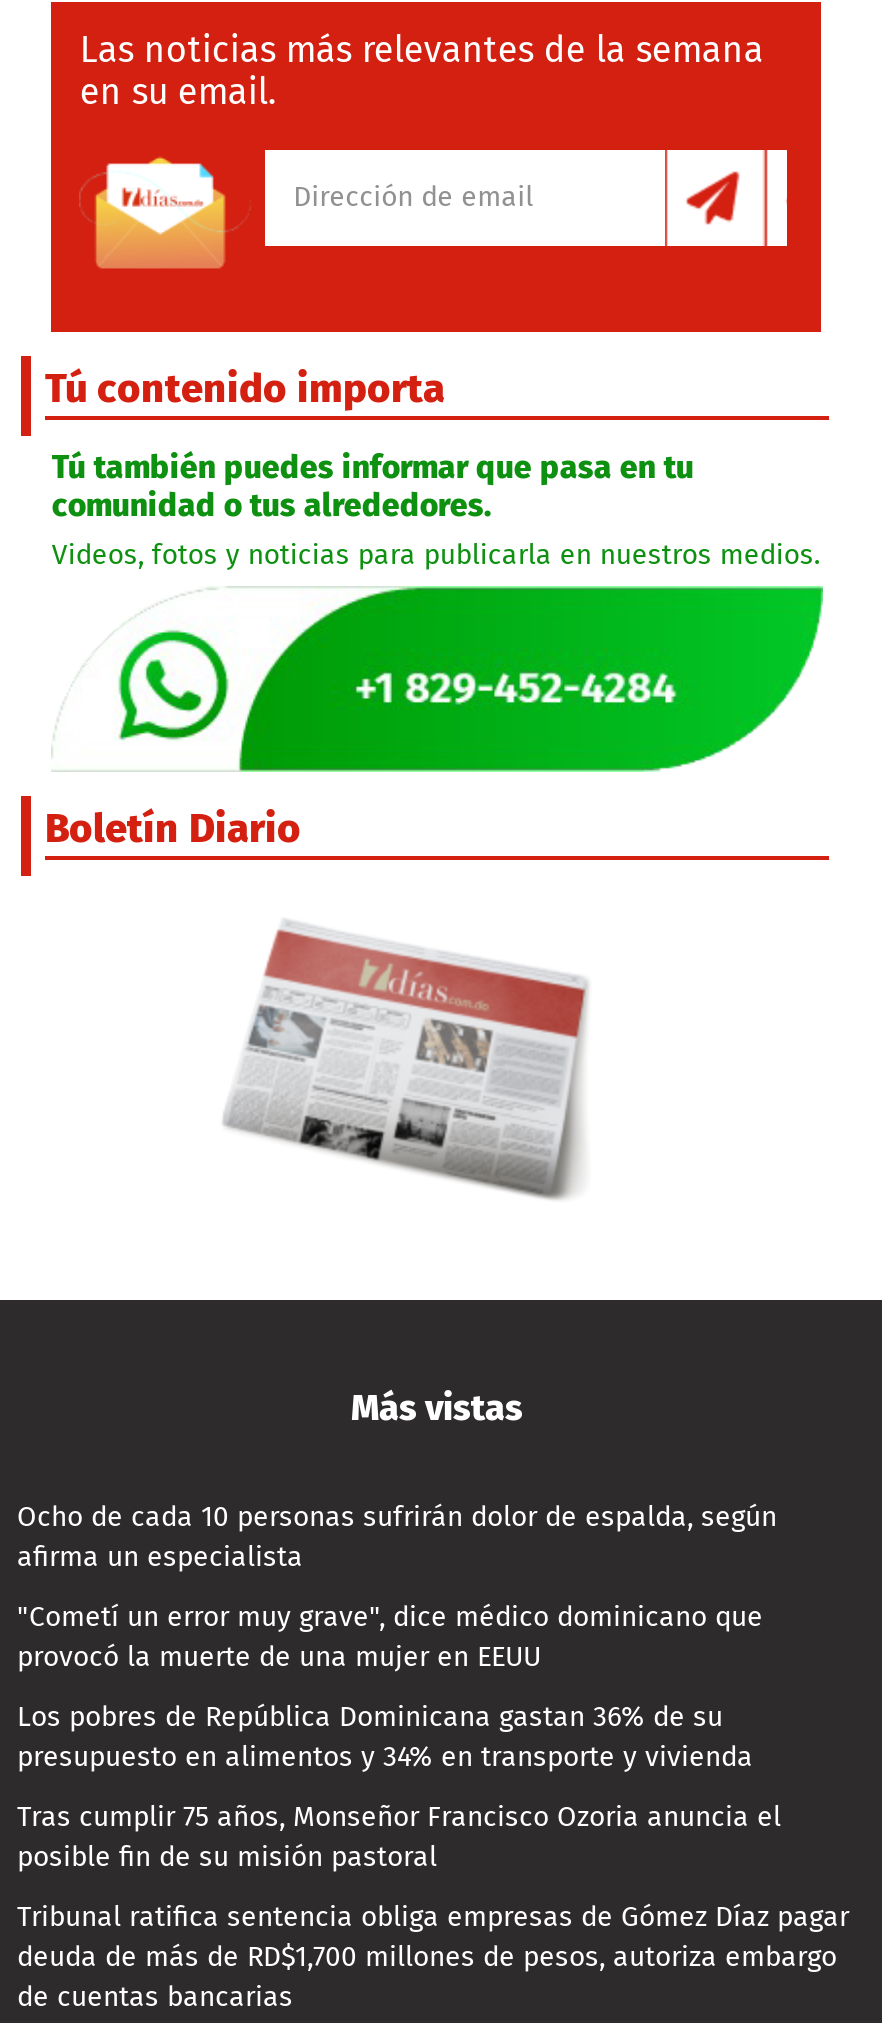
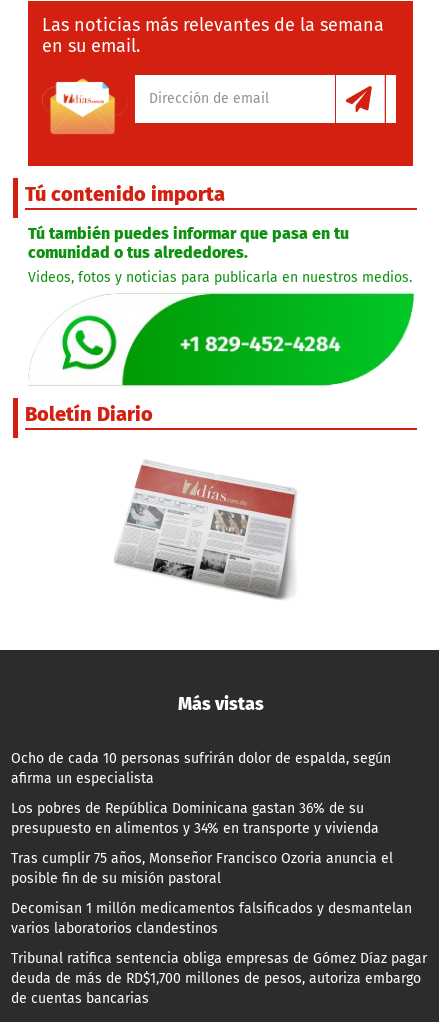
- "Cometí un error muy grave", dice médico dominicano que
- provocó la muerte de una mujer en EEUU

moved up: Los pobres de República Dominicana gastan 36% de su | presupuesto en alimentos y 34% en transporte y vivienda | Tras cumplir 75 años, Monseñor Francisco Ozoria anuncia el | posible fin de su misión pastoral

+ Decomisan 1 millón medicamentos falsificados y desmantelan
+ varios laboratorios clandestinos
